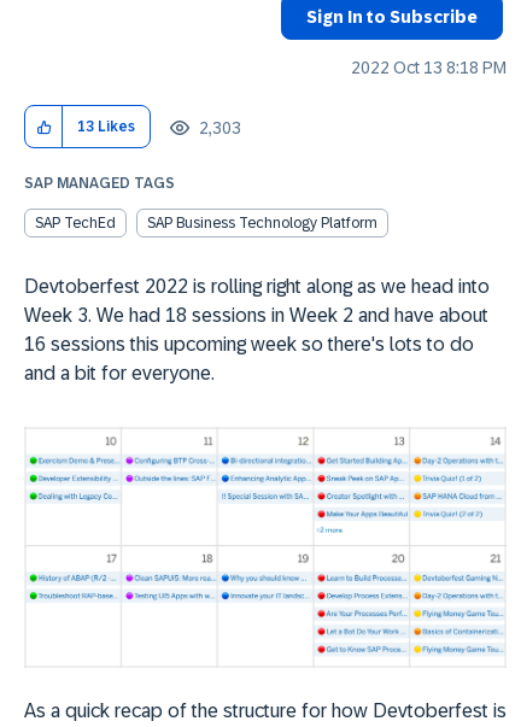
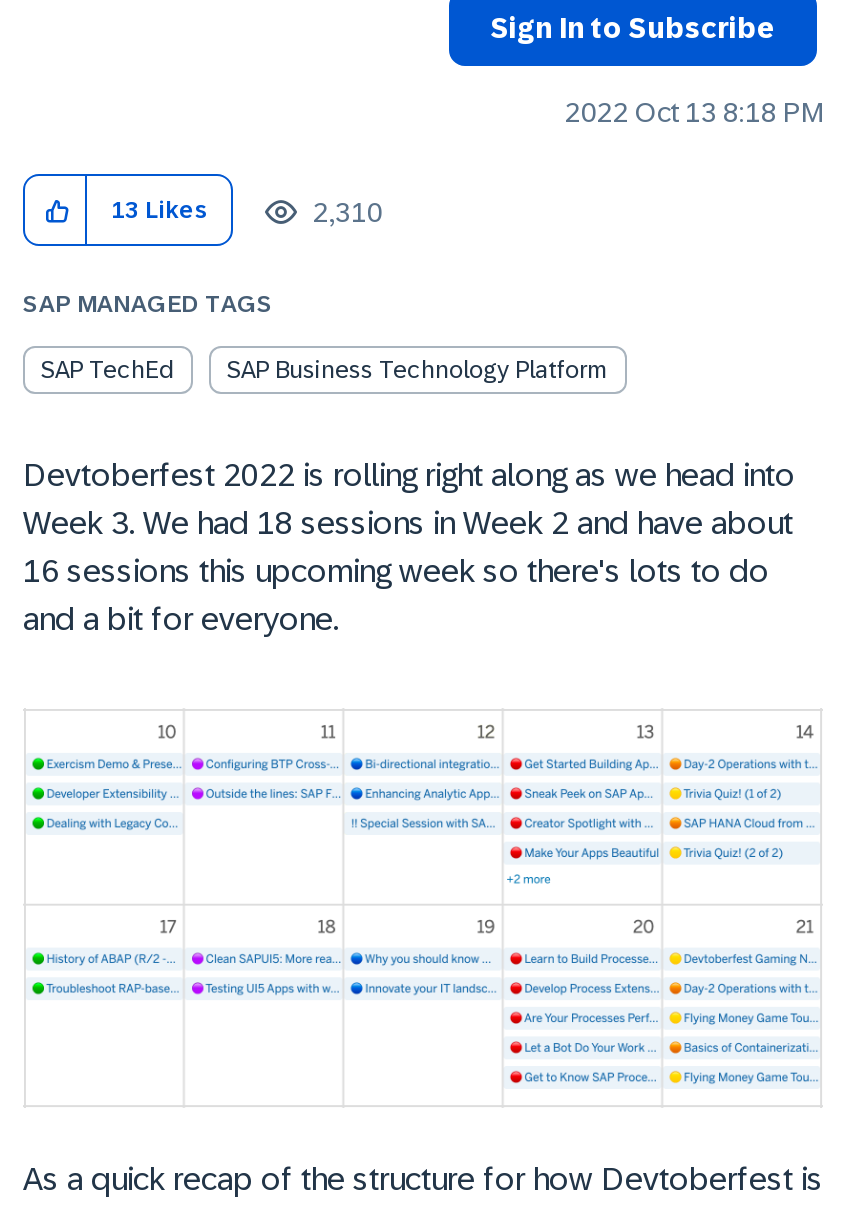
- 2,303
+ 2,310
